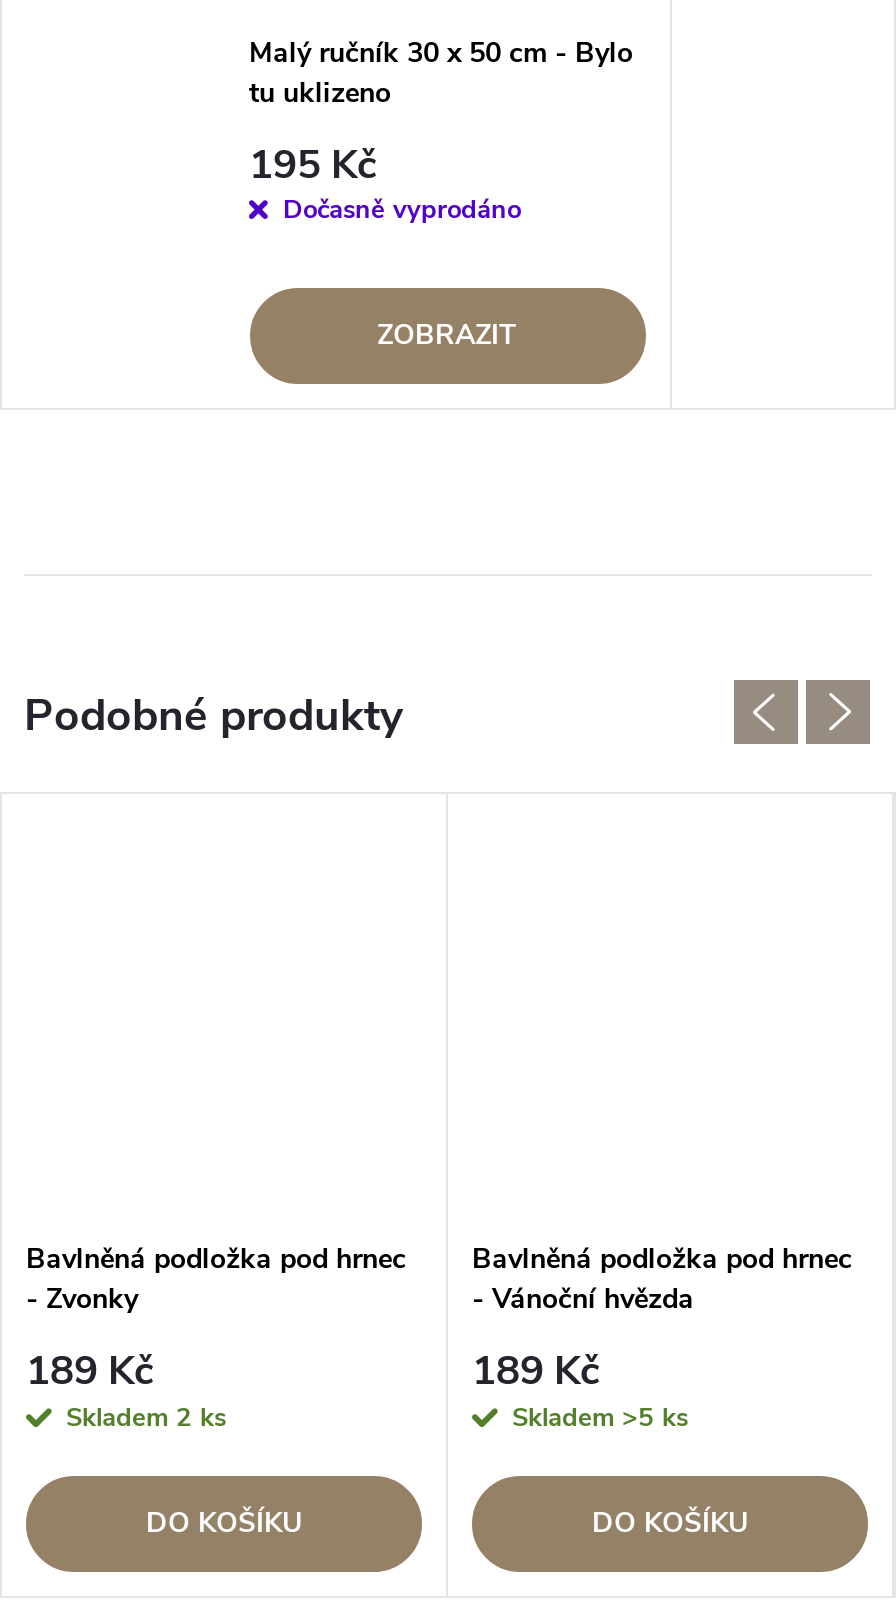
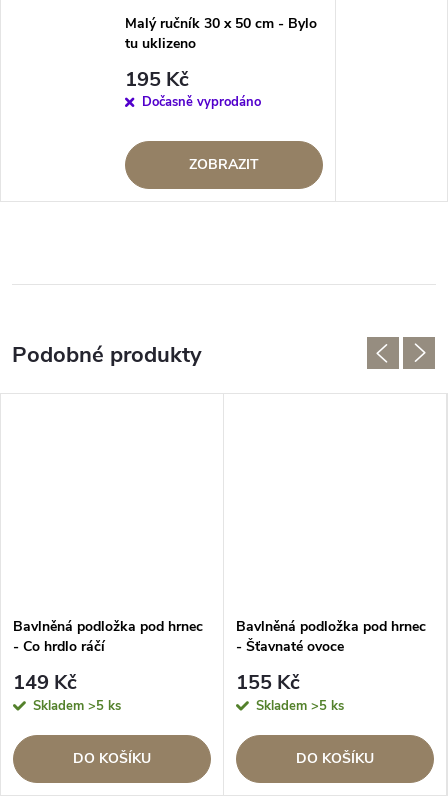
- - Zvonky
+ - Co hrdlo ráčí

- - Vánoční hvězda
+ - Šťavnaté ovoce

- 189 Kč
- Skladem 2 ks
+ 149 Kč
+ Skladem >5 ks

- 189 Kč
+ 155 Kč
